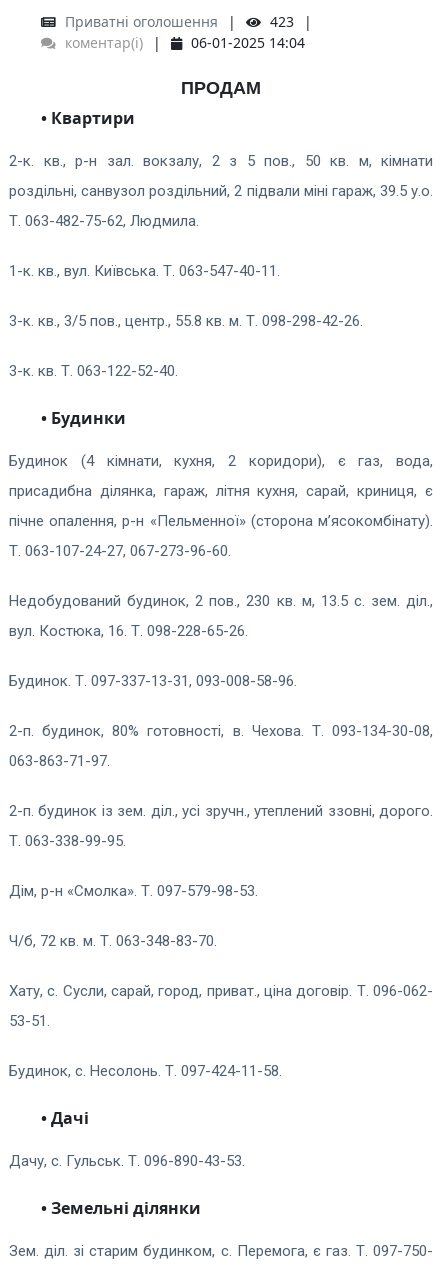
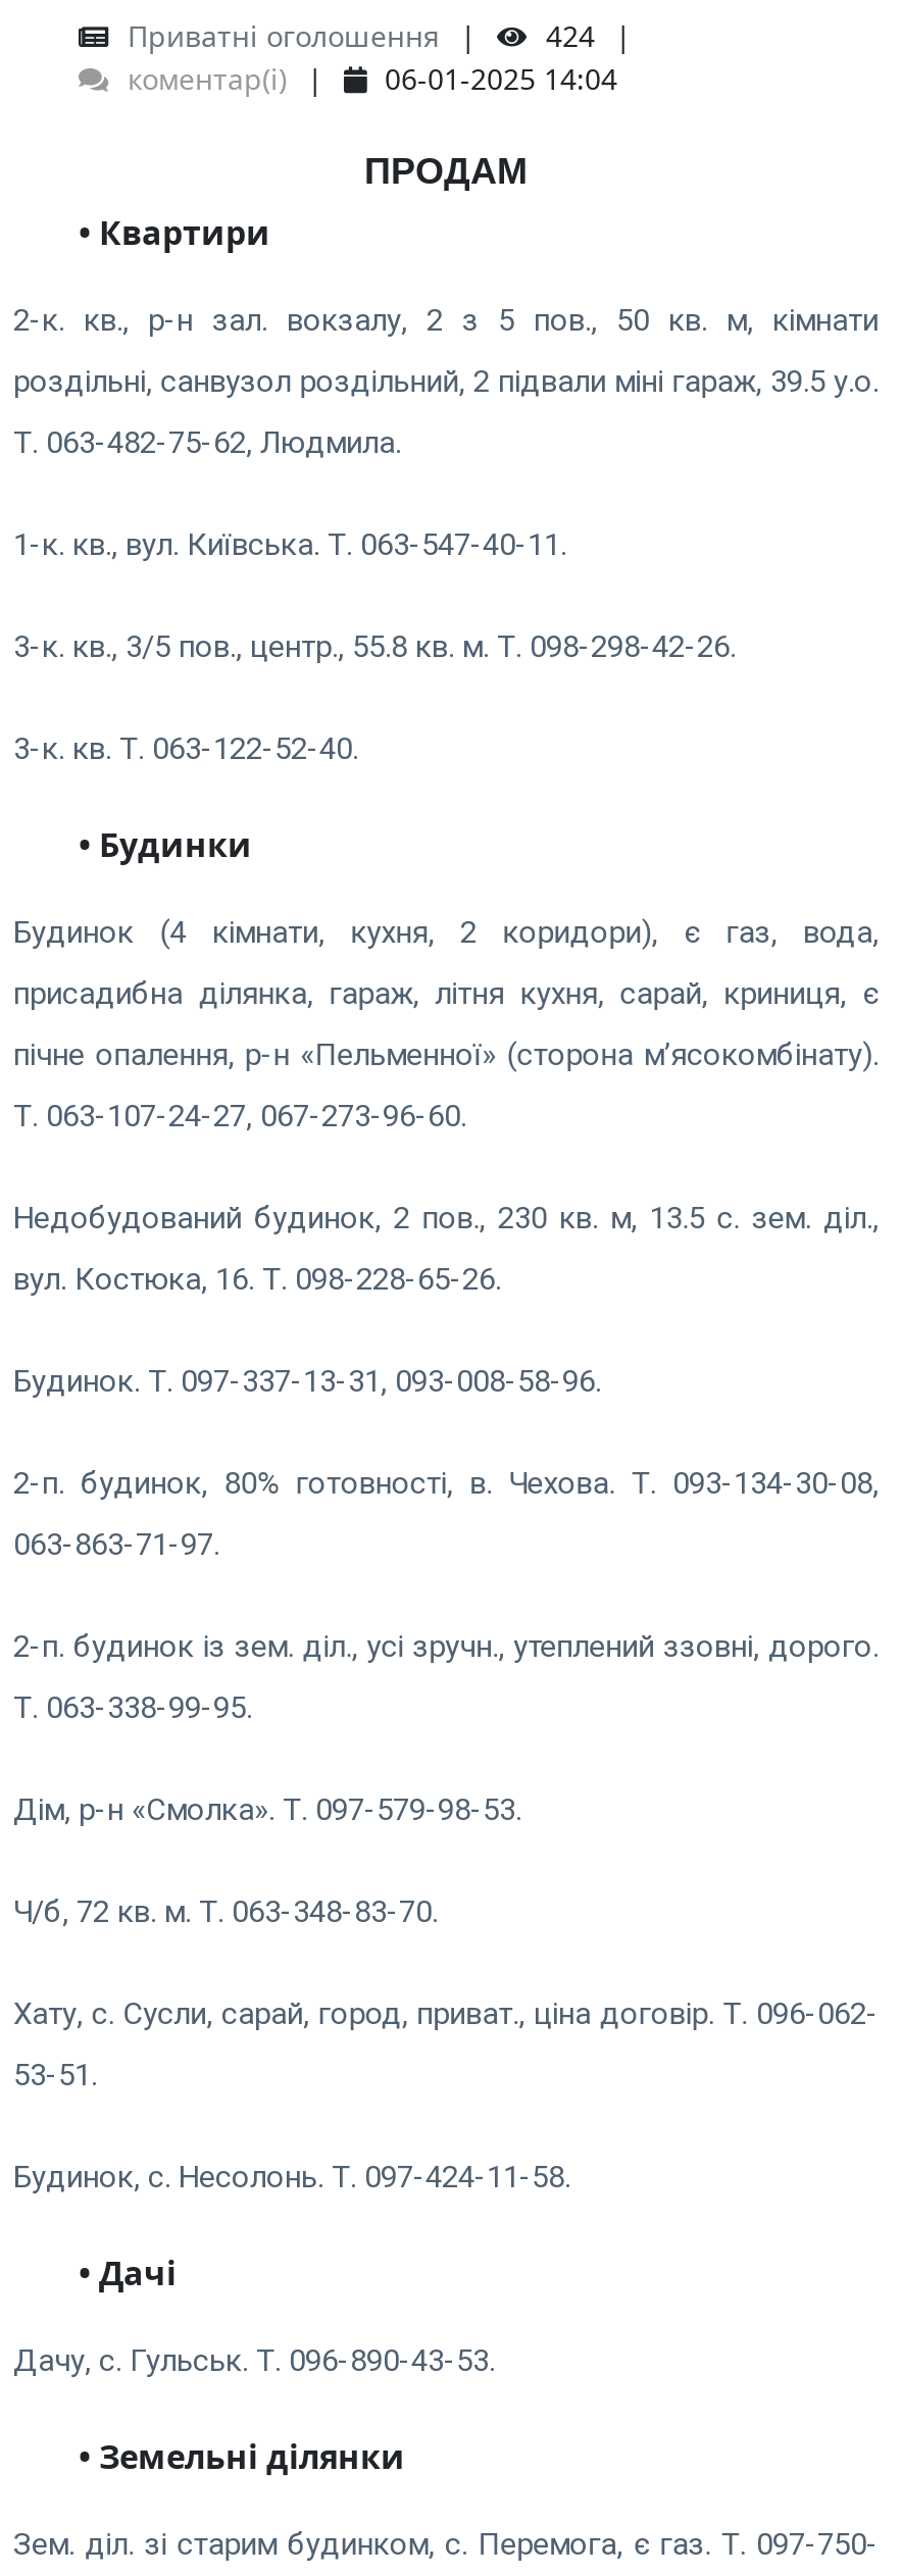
- 423
+ 424
